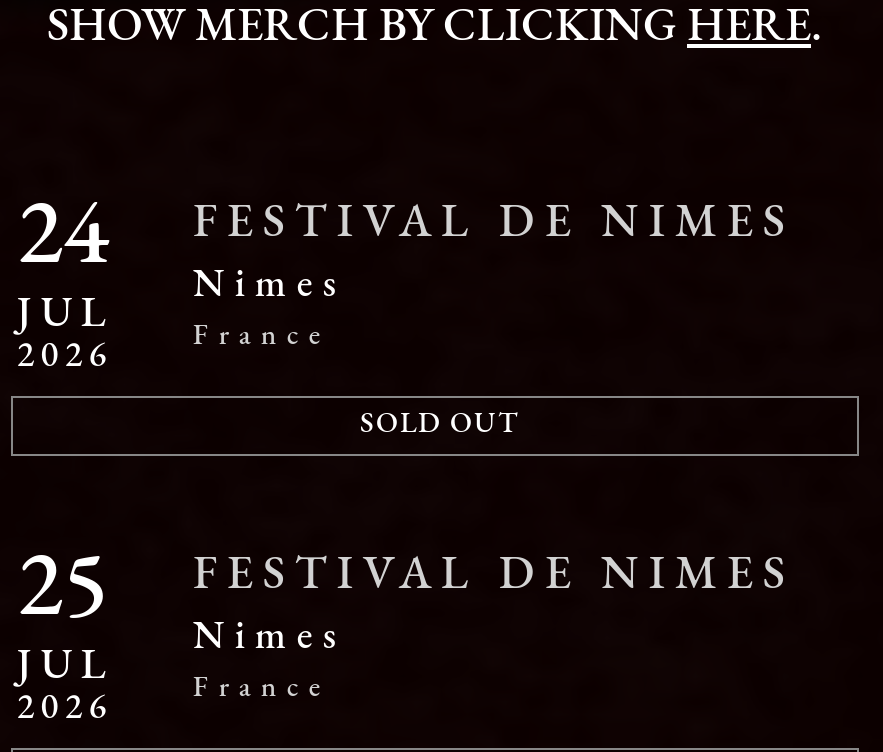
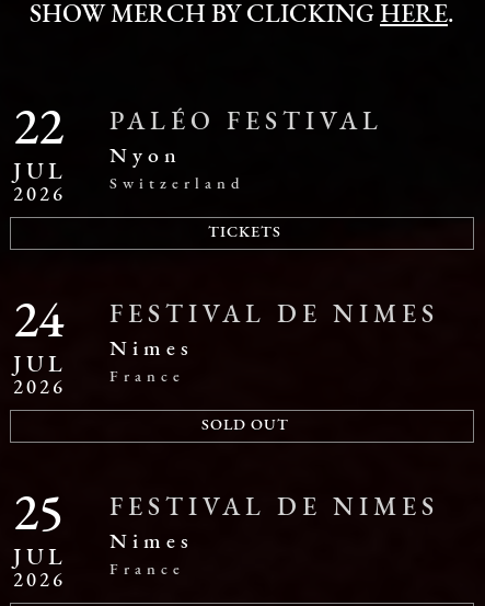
+ 22
+ JUL
+ 2026

+ PALÉO FESTIVAL
+ Nyon
+ Switzerland
+ TICKETS
